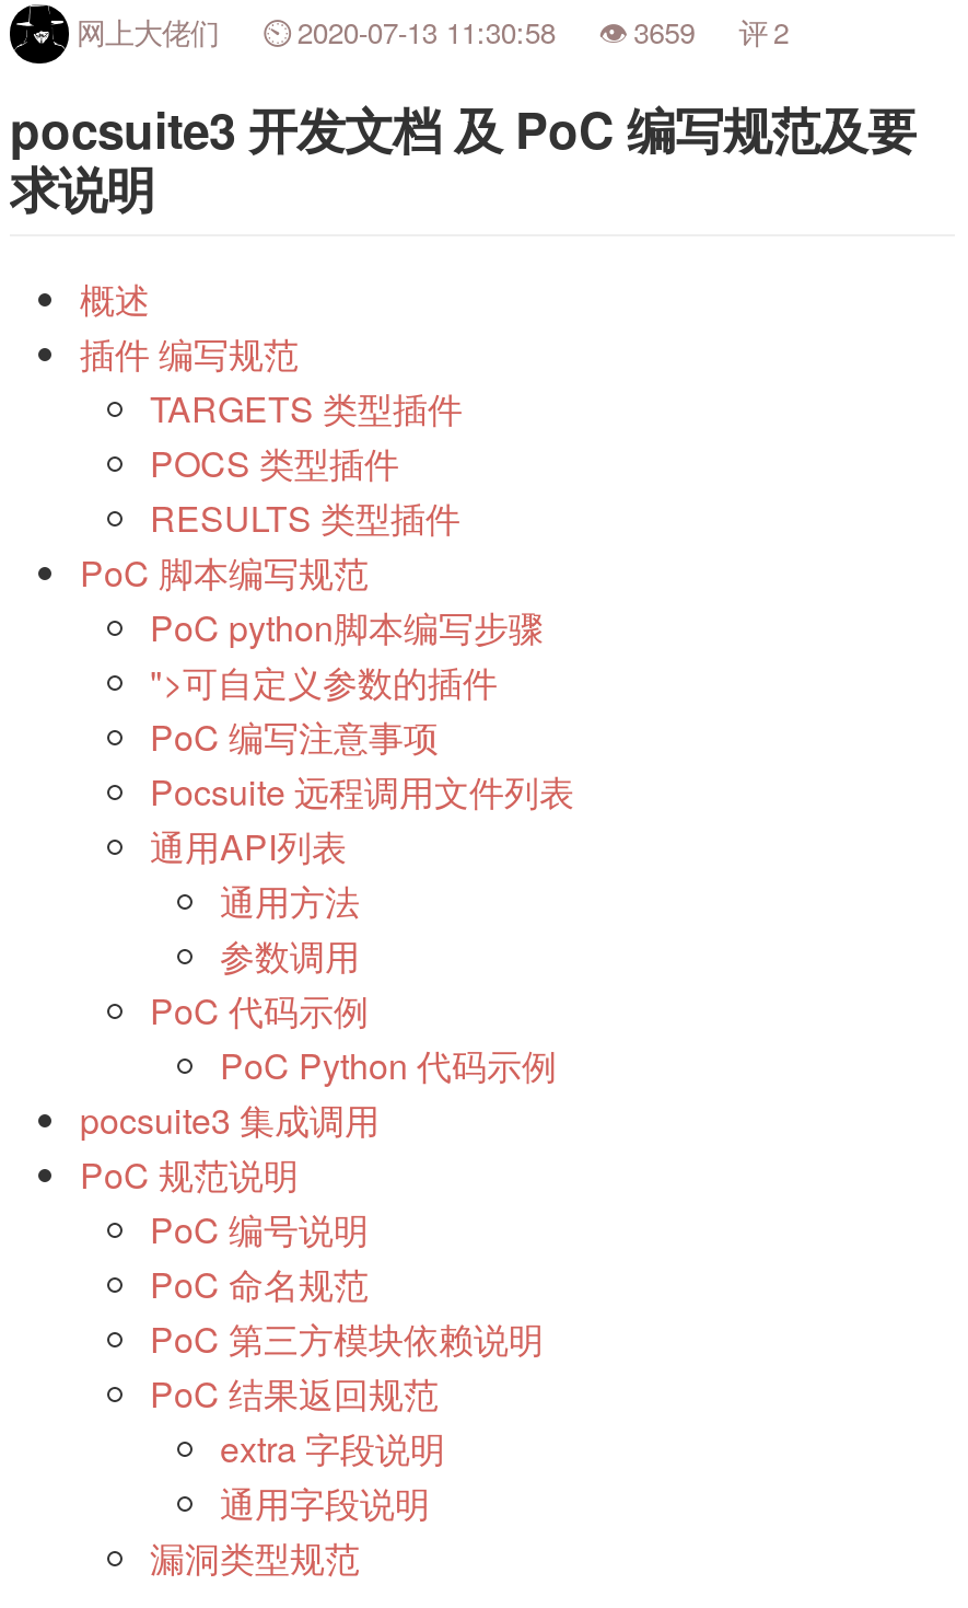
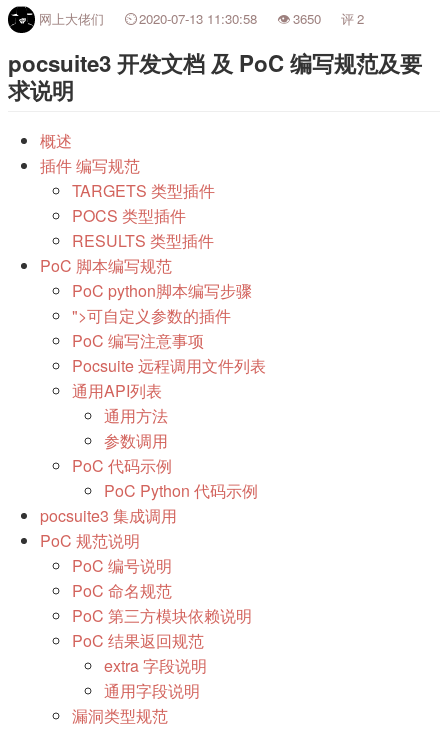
- 网上大佬们 2020-07-13 11:30:58 3659 2
+ 网上大佬们 2020-07-13 11:30:58 3650 2
